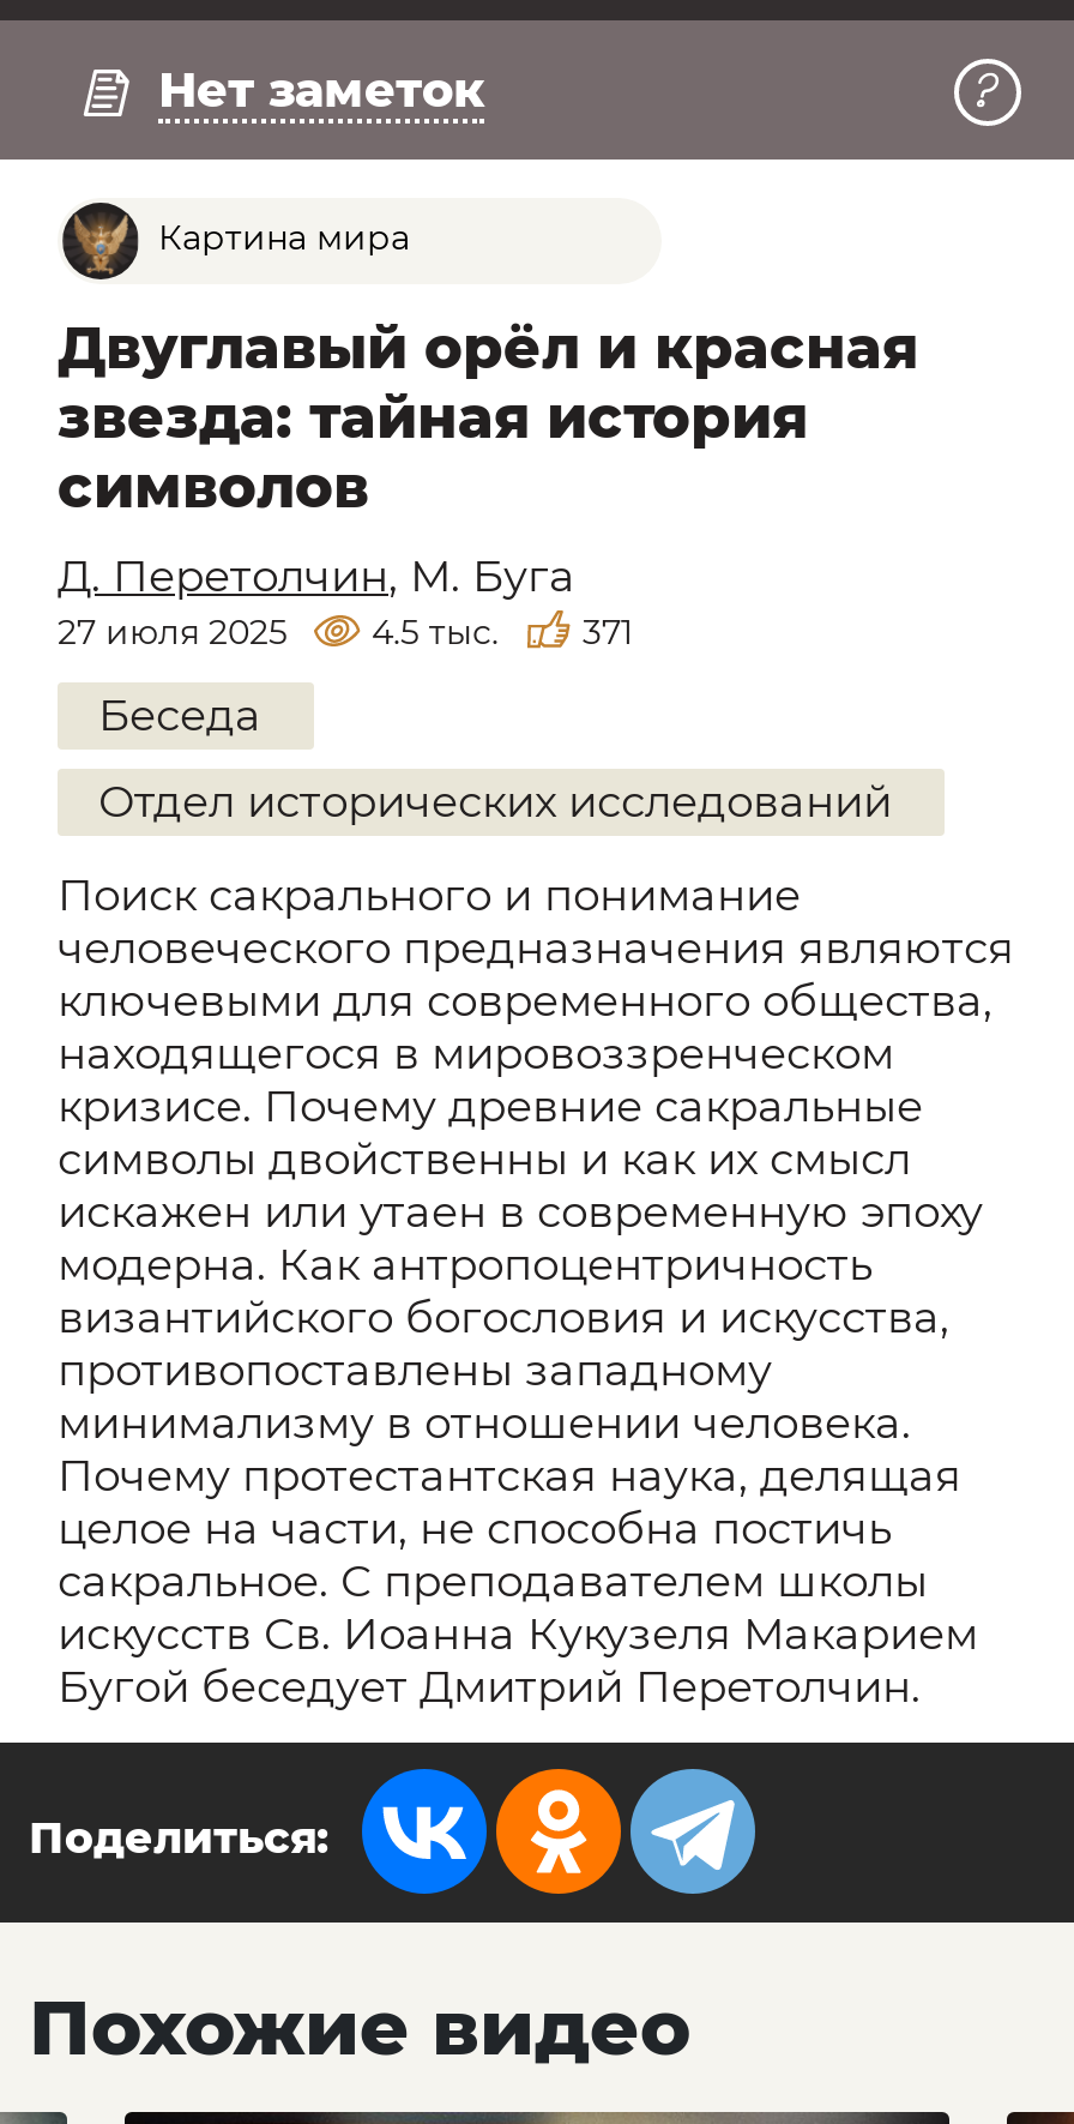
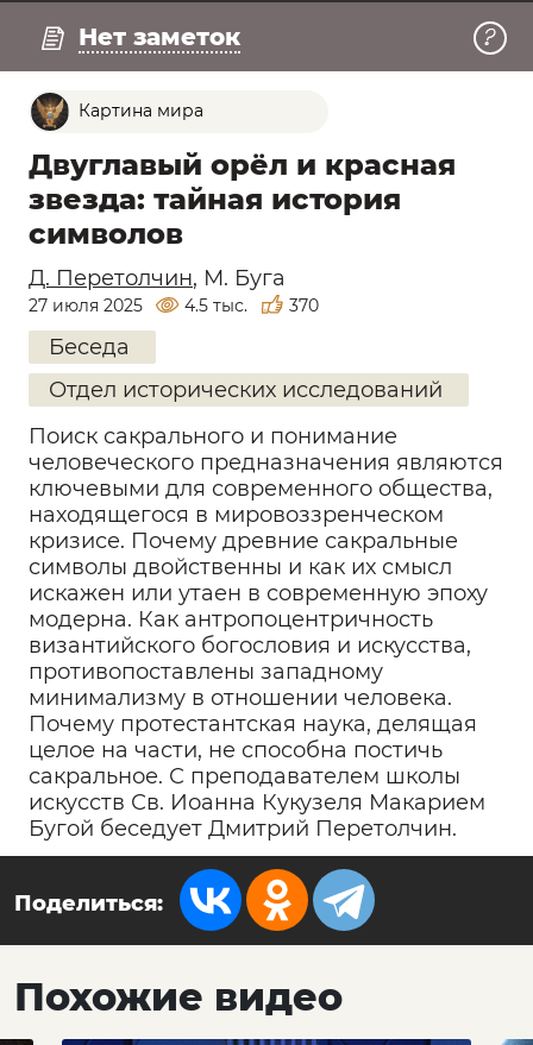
- 27 июля 2025 4.5 тыс. 371
+ 27 июля 2025 4.5 тыс. 370
